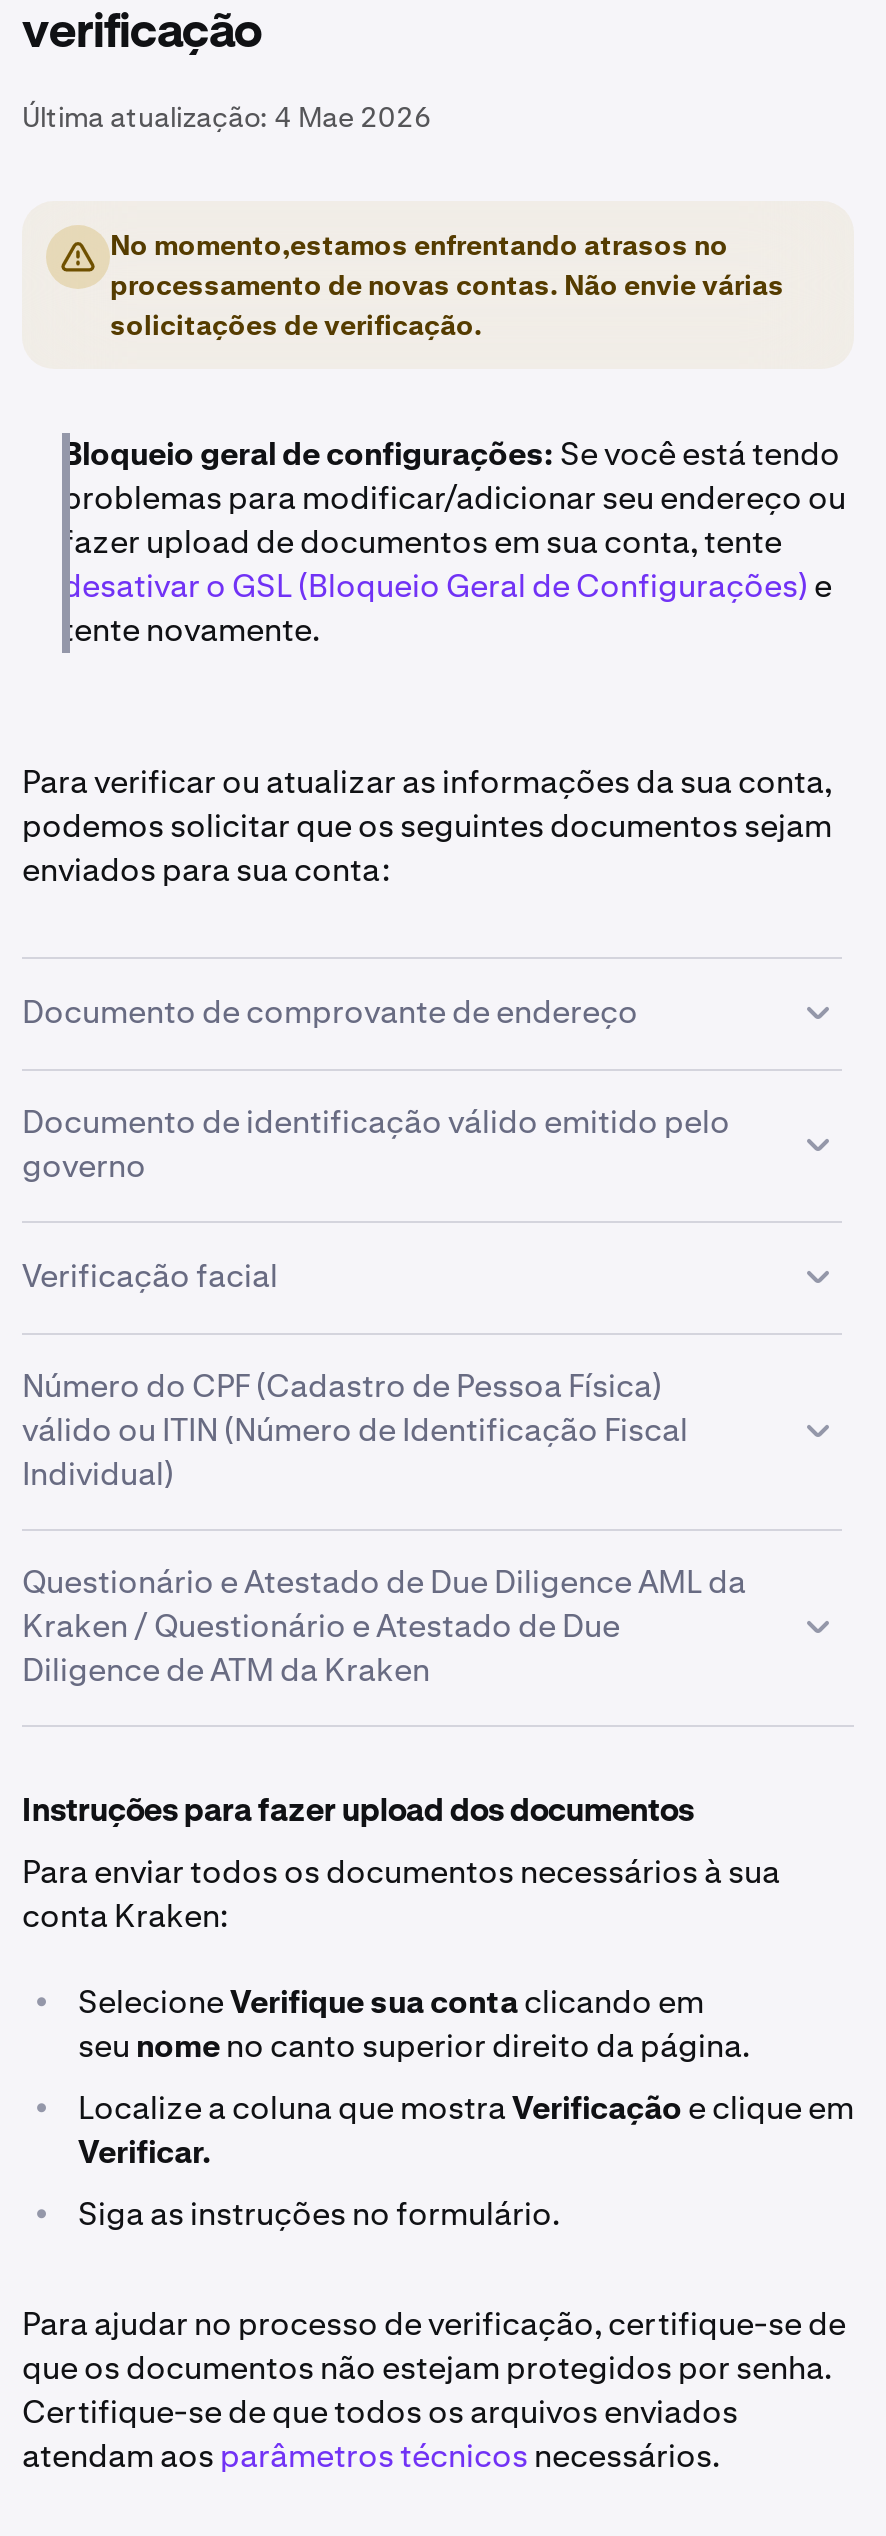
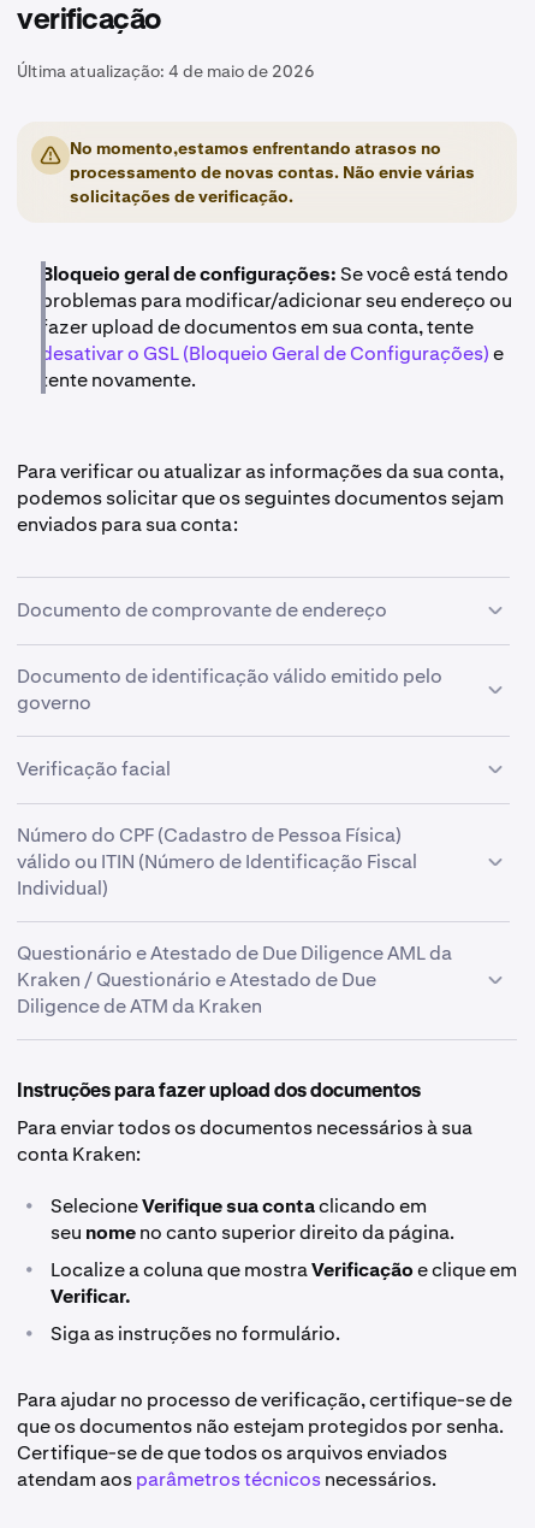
- Última atualização: 4 Mae 2026
+ Última atualização: 4 de maio de 2026
